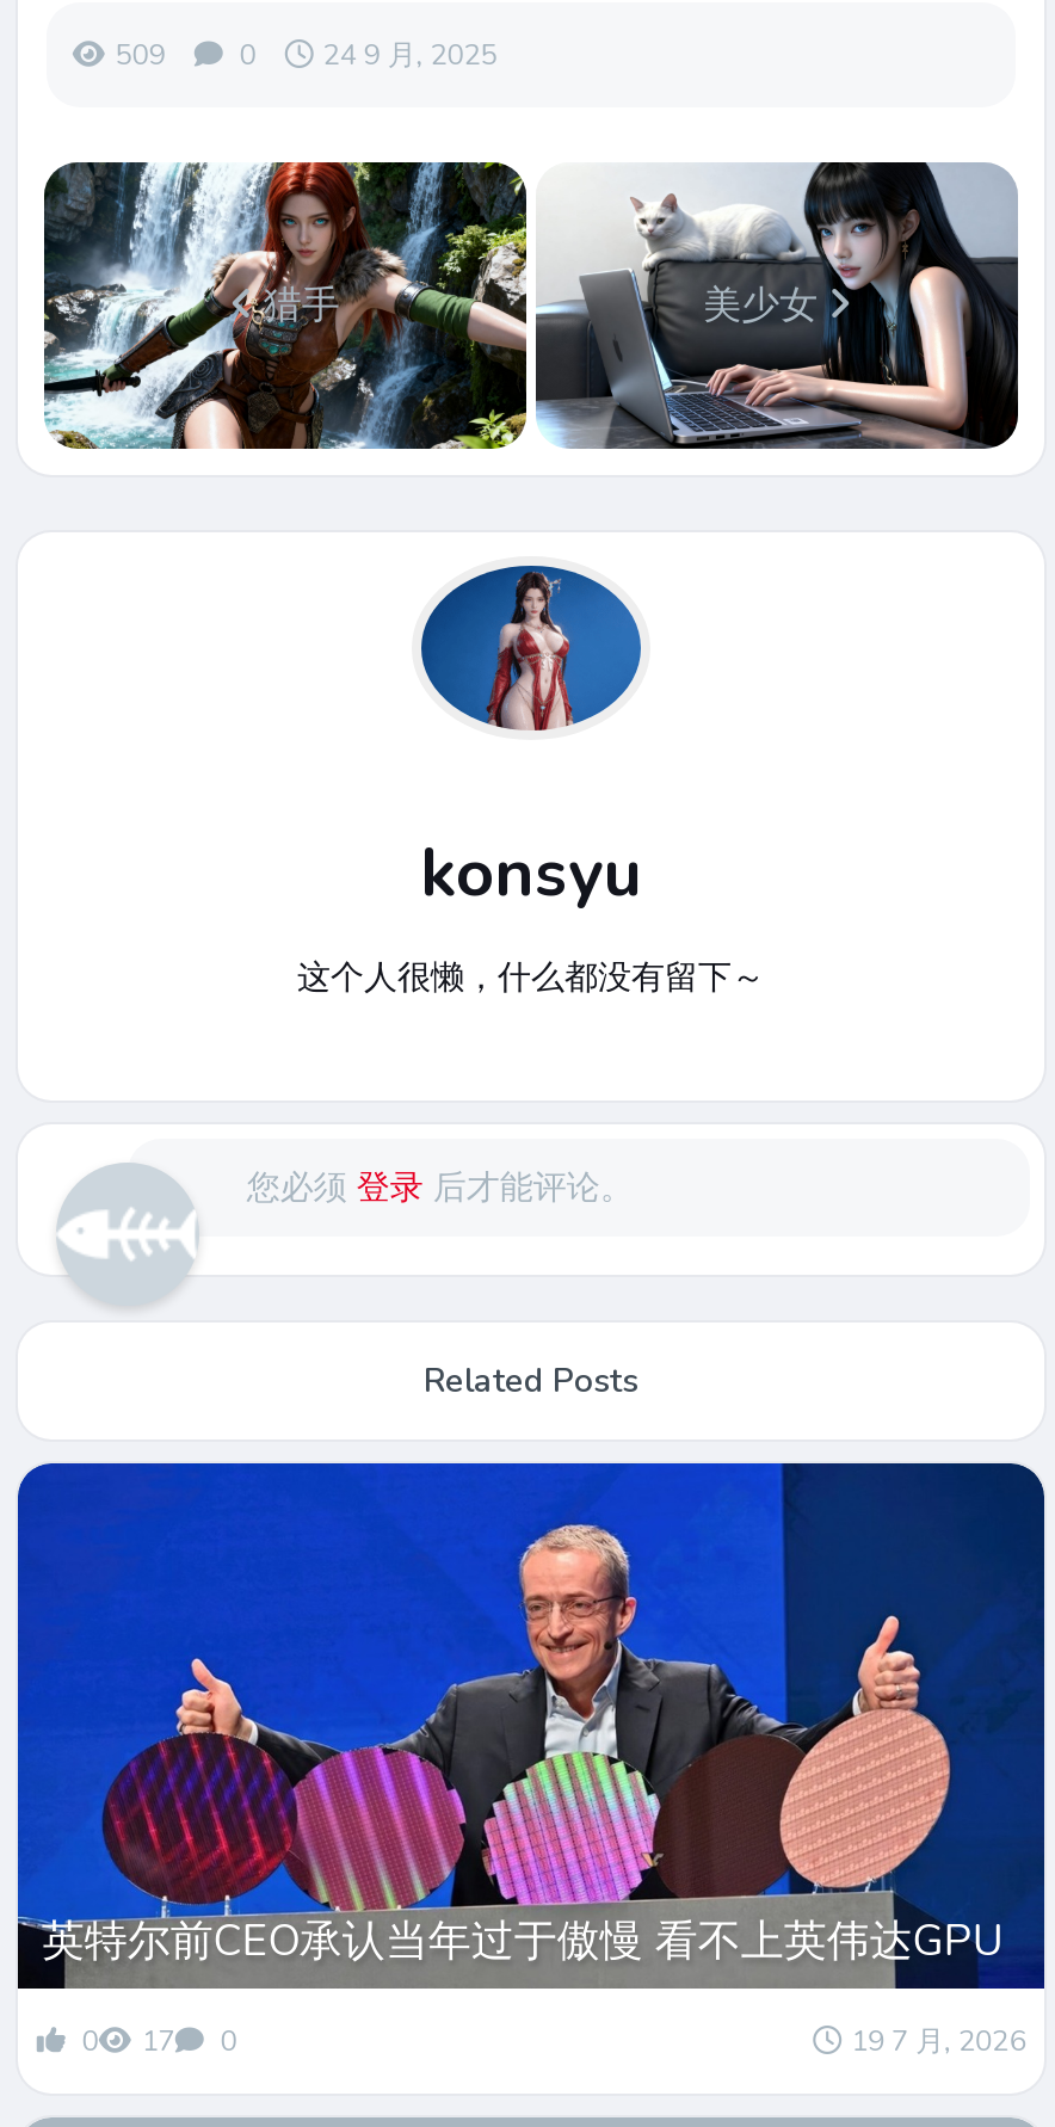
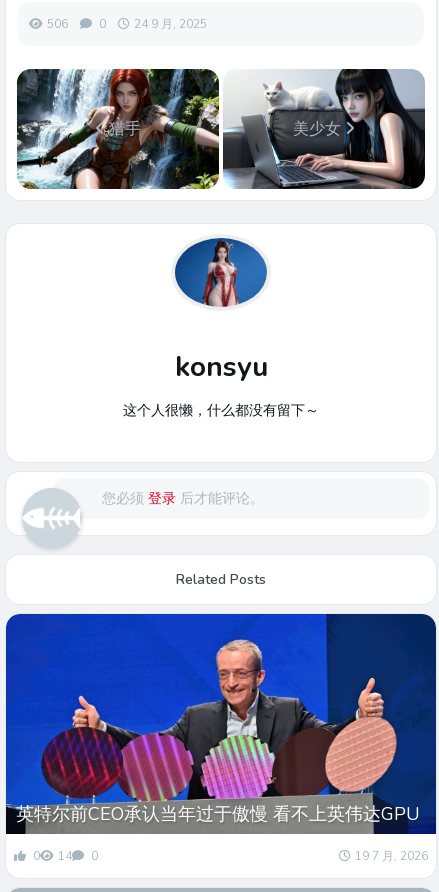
- 509 0 24 9 月, 2025
+ 506 0 24 9 月, 2025

- 17
+ 14
